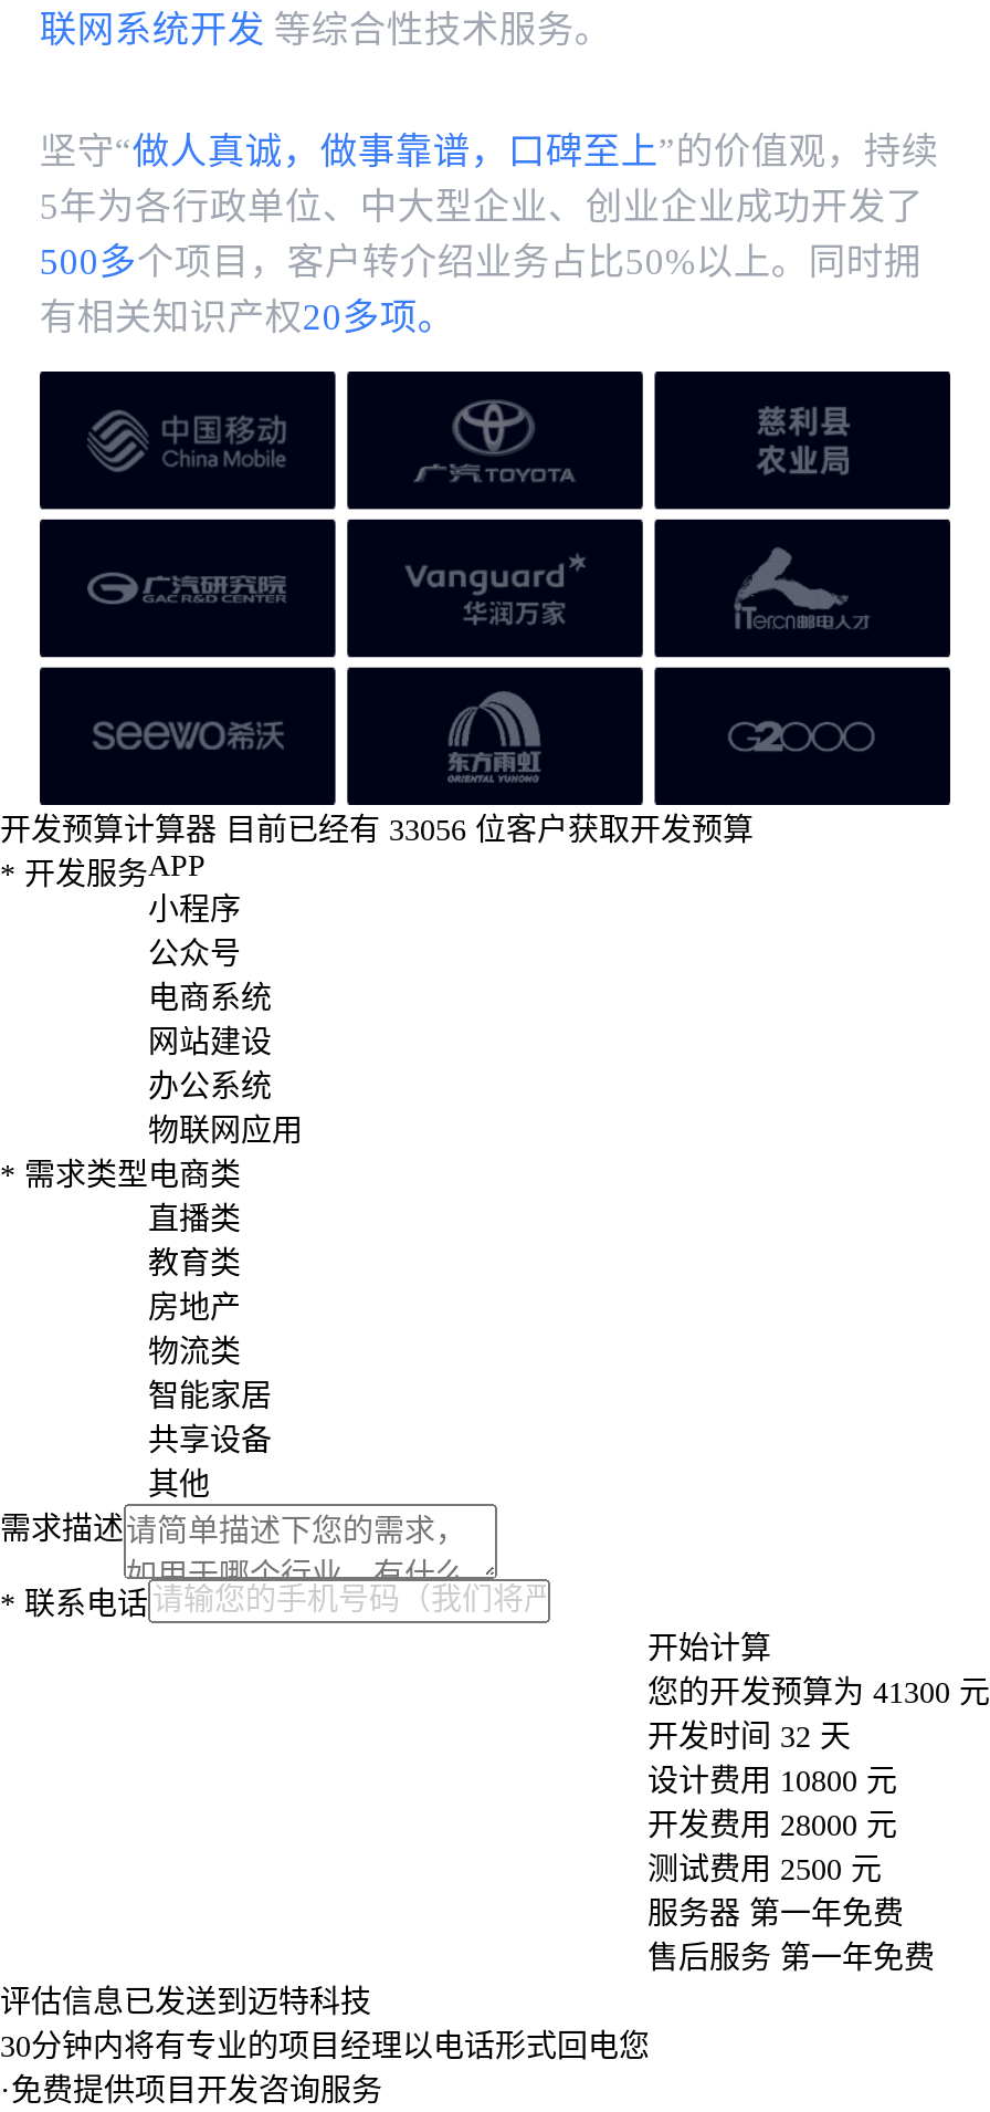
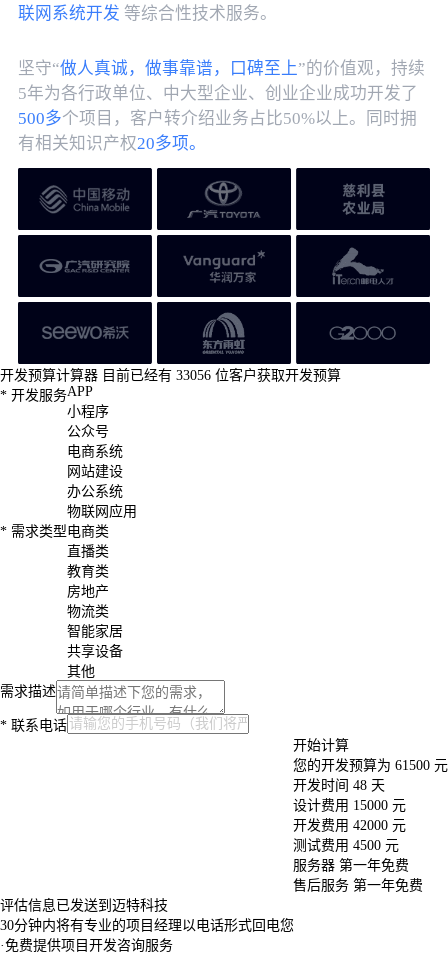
- 您的开发预算为 41300 元
+ 您的开发预算为 61500 元

- 开发时间 32 天
+ 开发时间 48 天

- 设计费用 10800 元
+ 设计费用 15000 元

- 开发费用 28000 元
+ 开发费用 42000 元

- 测试费用 2500 元
+ 测试费用 4500 元
